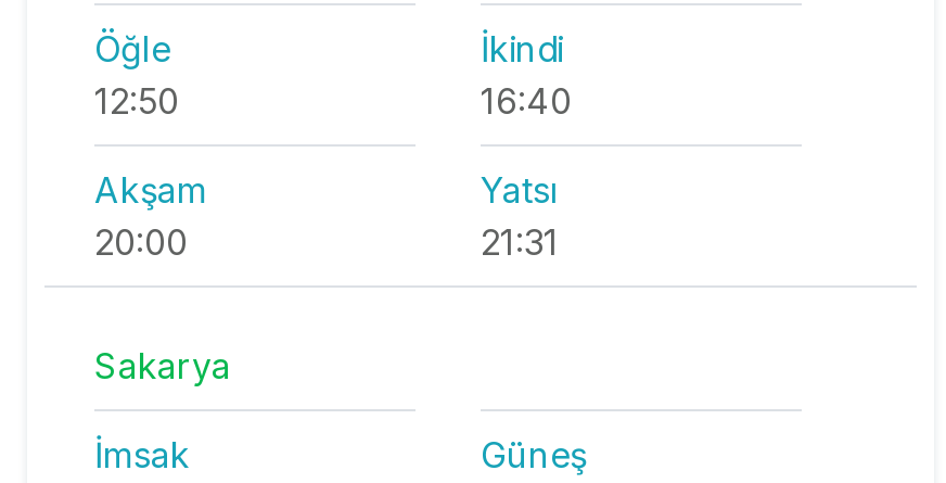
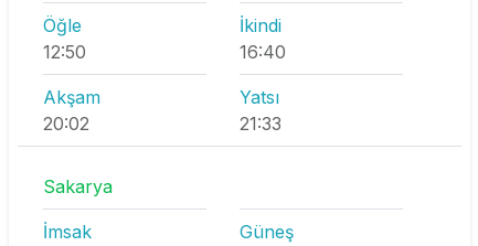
- 20:00
+ 20:02

- 21:31
+ 21:33
